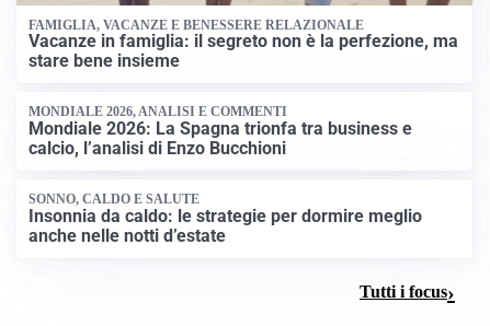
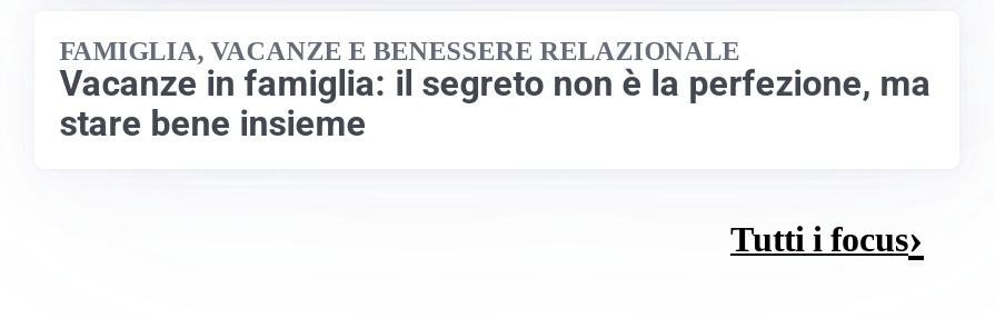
- MONDIALE 2026, ANALISI E COMMENTI
- Mondiale 2026: La Spagna trionfa tra business e
- calcio, l’analisi di Enzo Bucchioni
- SONNO, CALDO E SALUTE
- Insonnia da caldo: le strategie per dormire meglio
- anche nelle notti d’estate
